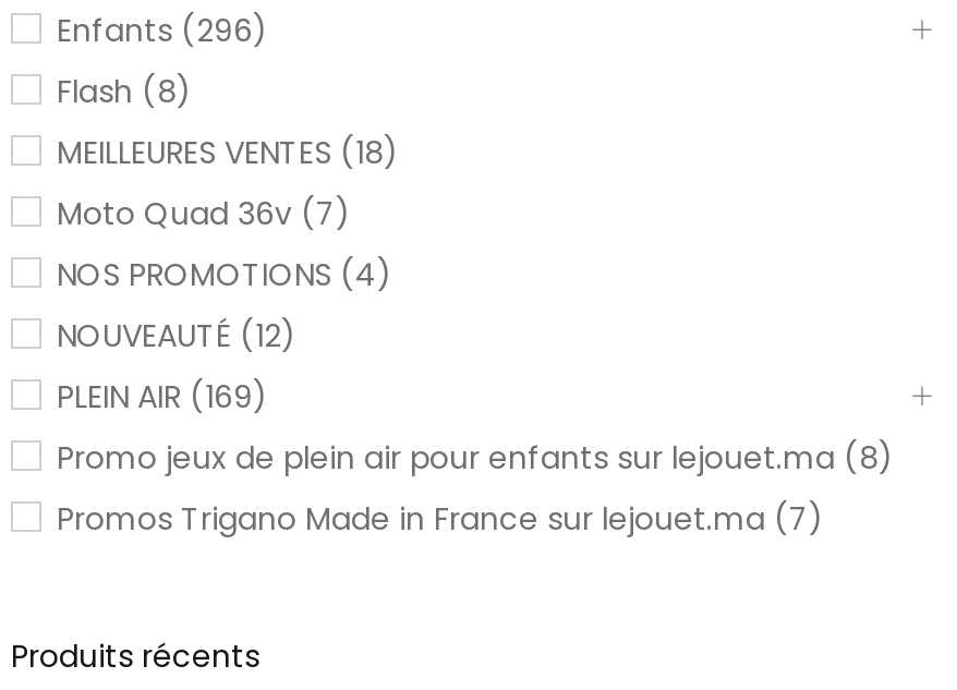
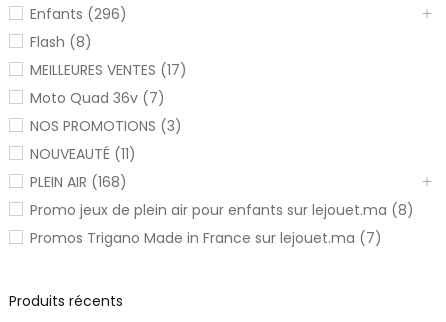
- MEILLEURES VENTES (18)
+ MEILLEURES VENTES (17)

- NOS PROMOTIONS (4)
+ NOS PROMOTIONS (3)

- NOUVEAUTÉ (12)
+ NOUVEAUTÉ (11)

- PLEIN AIR (169)
+ PLEIN AIR (168)
